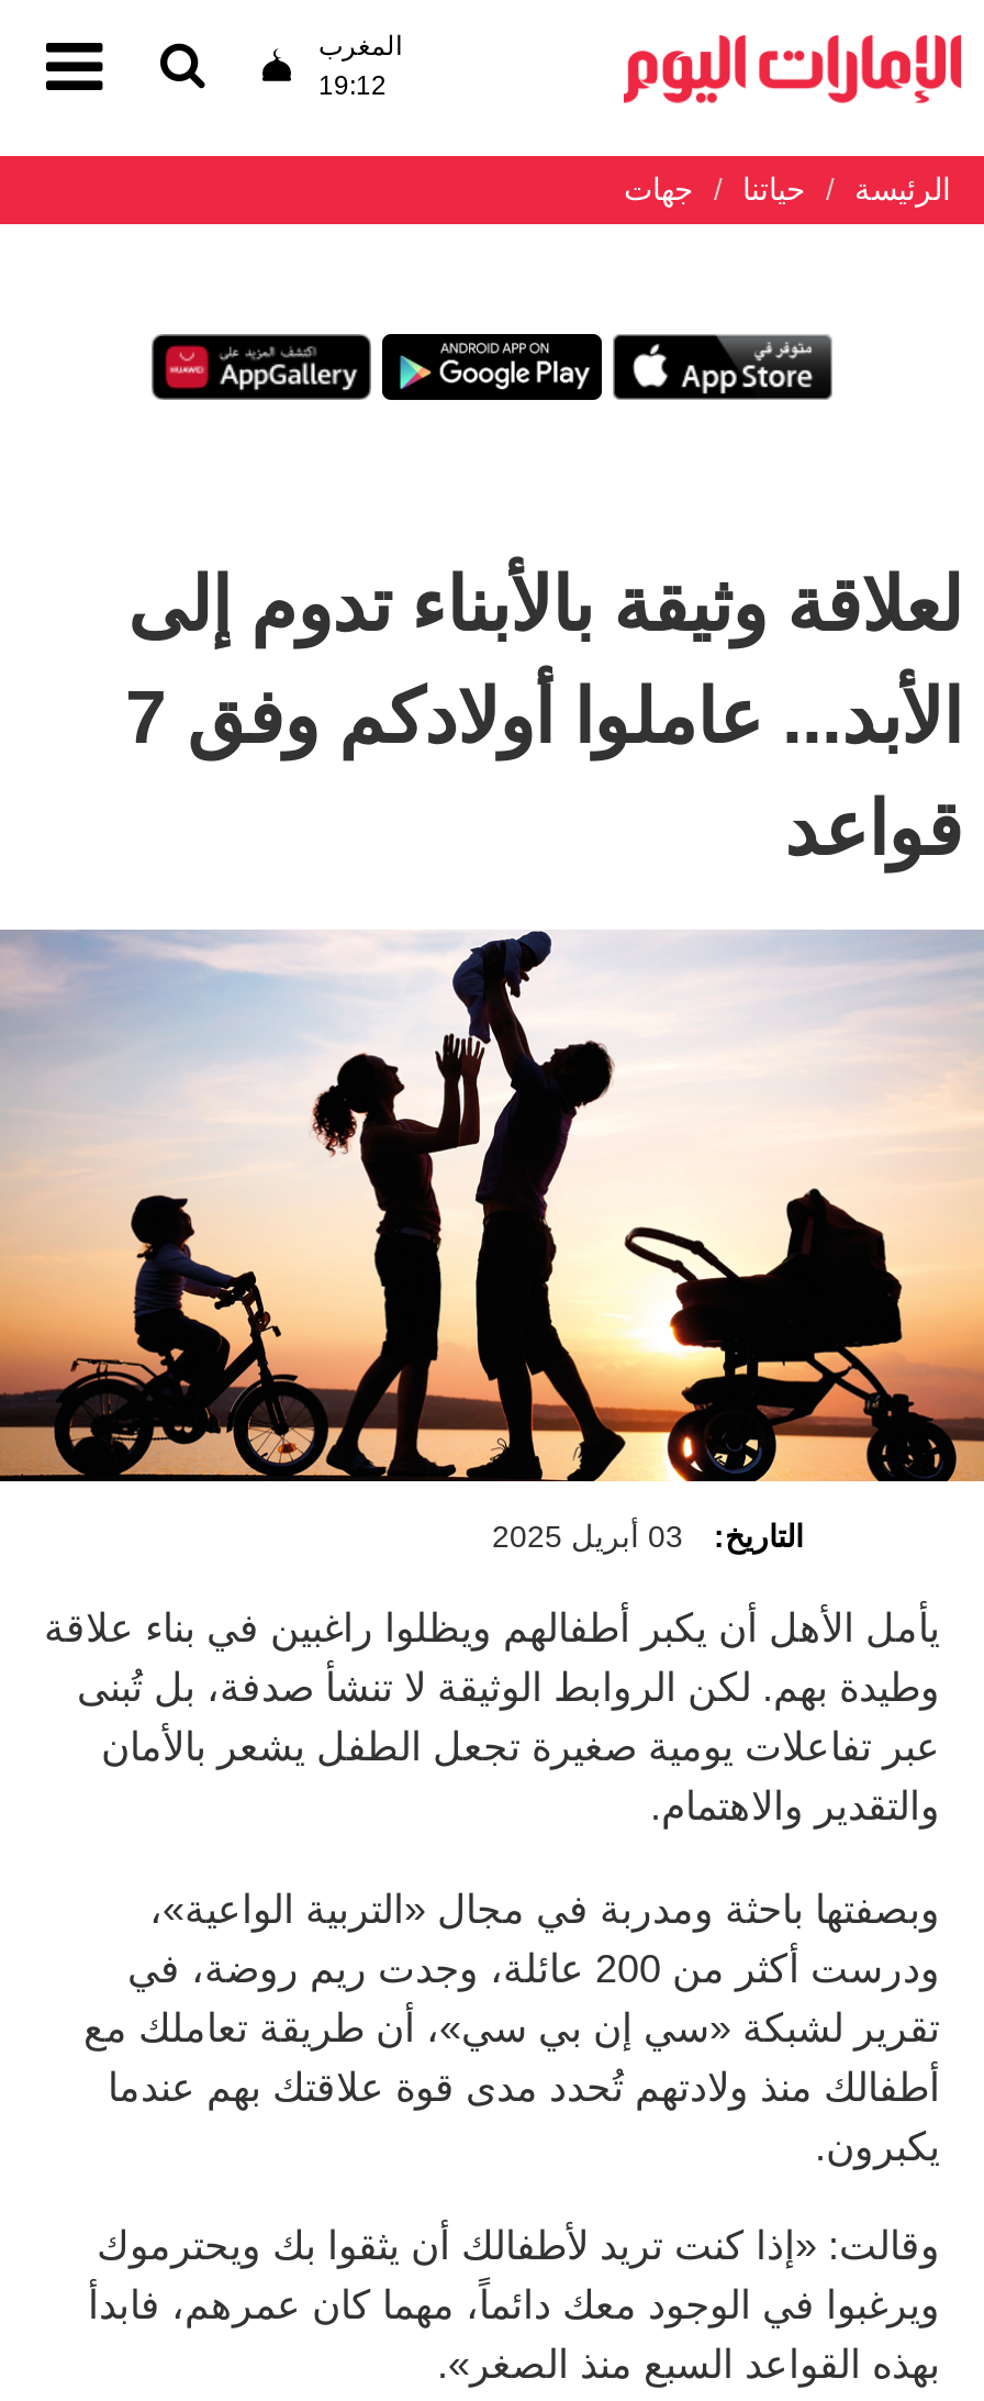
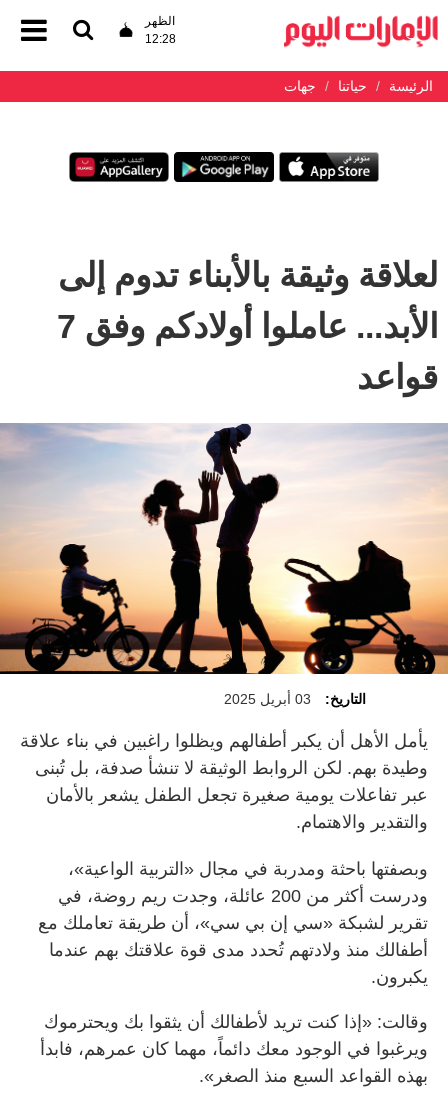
- المغرب
- 19:12
+ الظهر
+ 12:28
